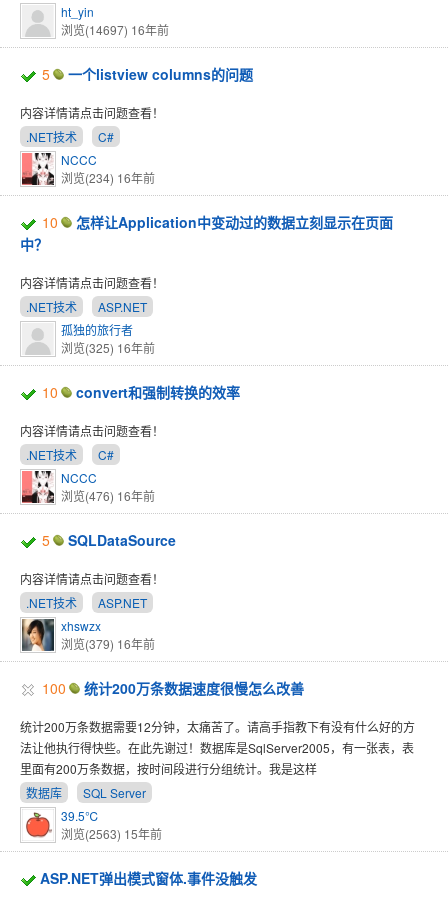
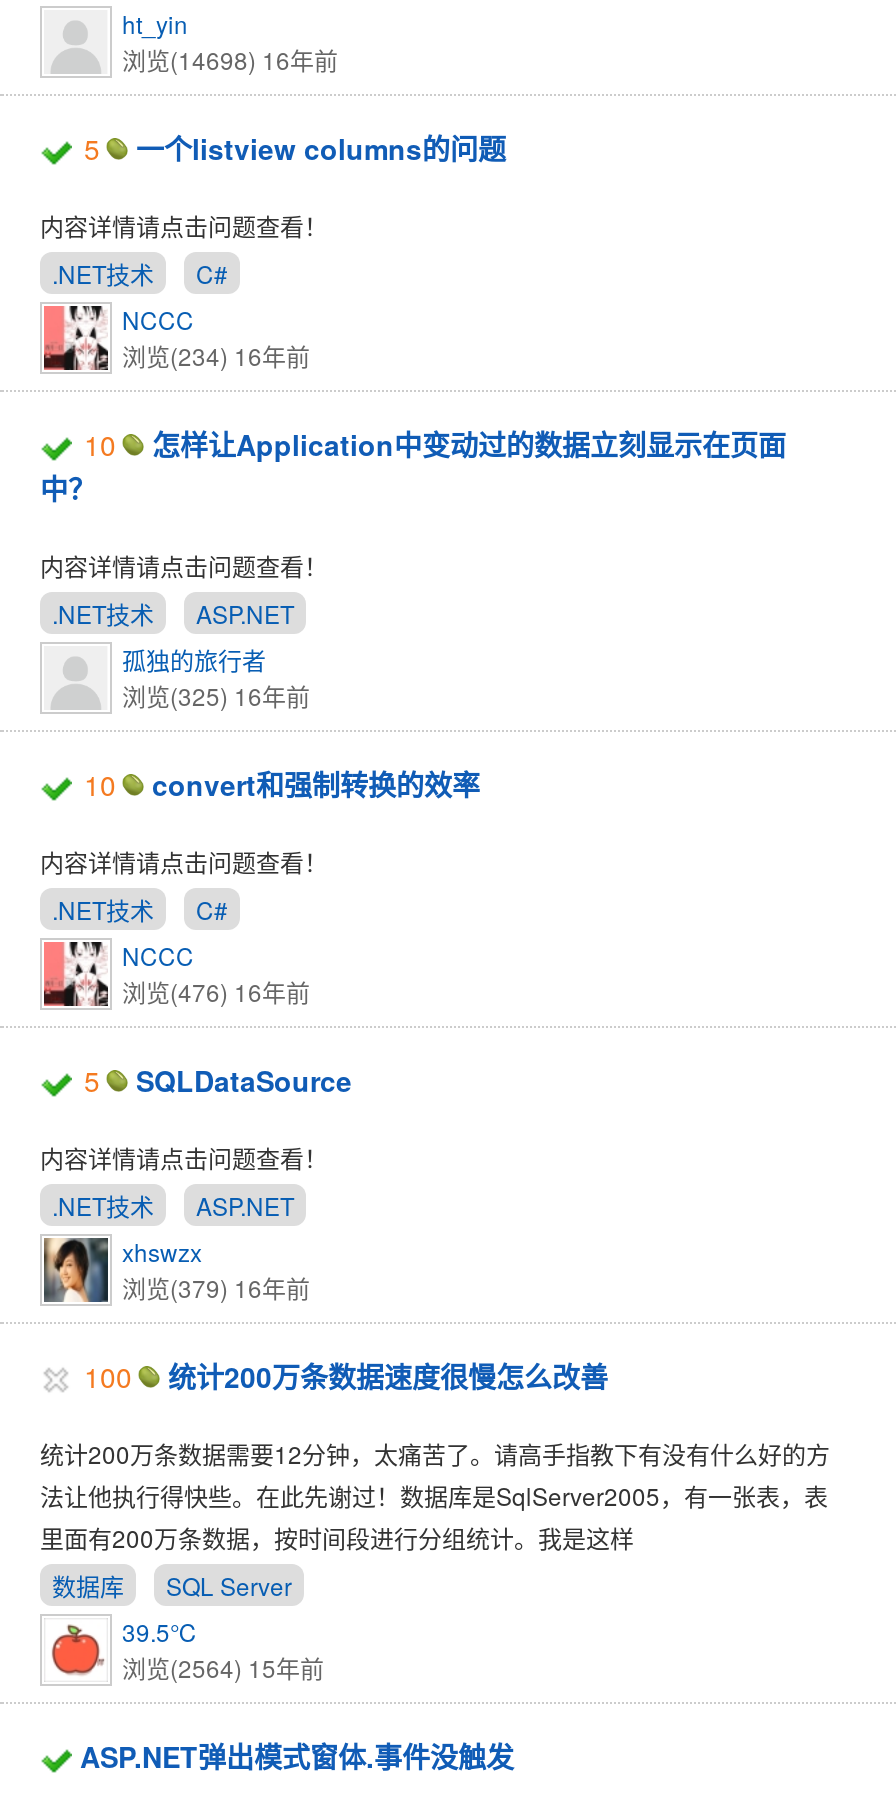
- 浏览(14697) 16年前
+ 浏览(14698) 16年前

- 浏览(2563) 15年前
+ 浏览(2564) 15年前
